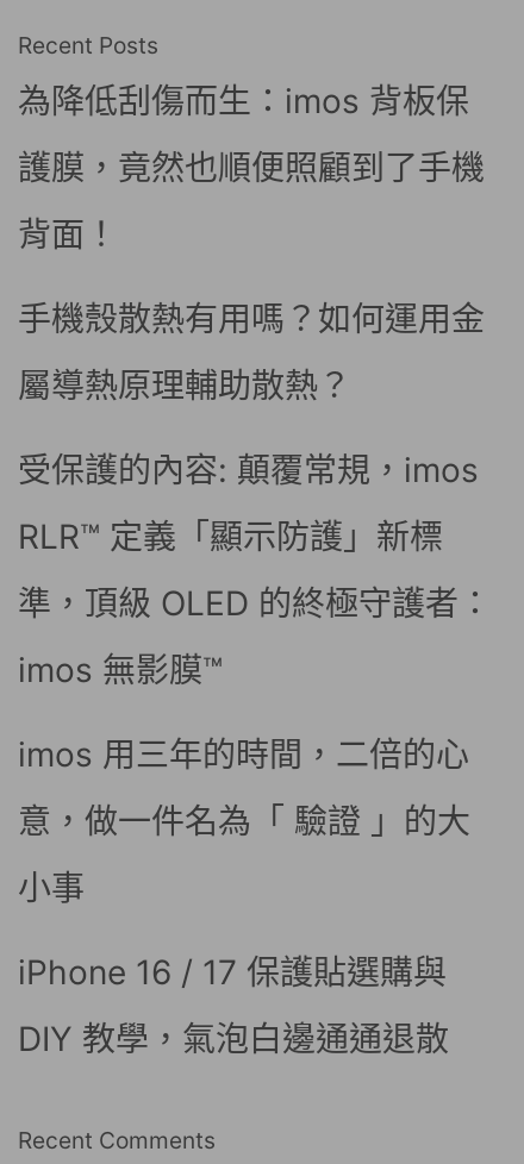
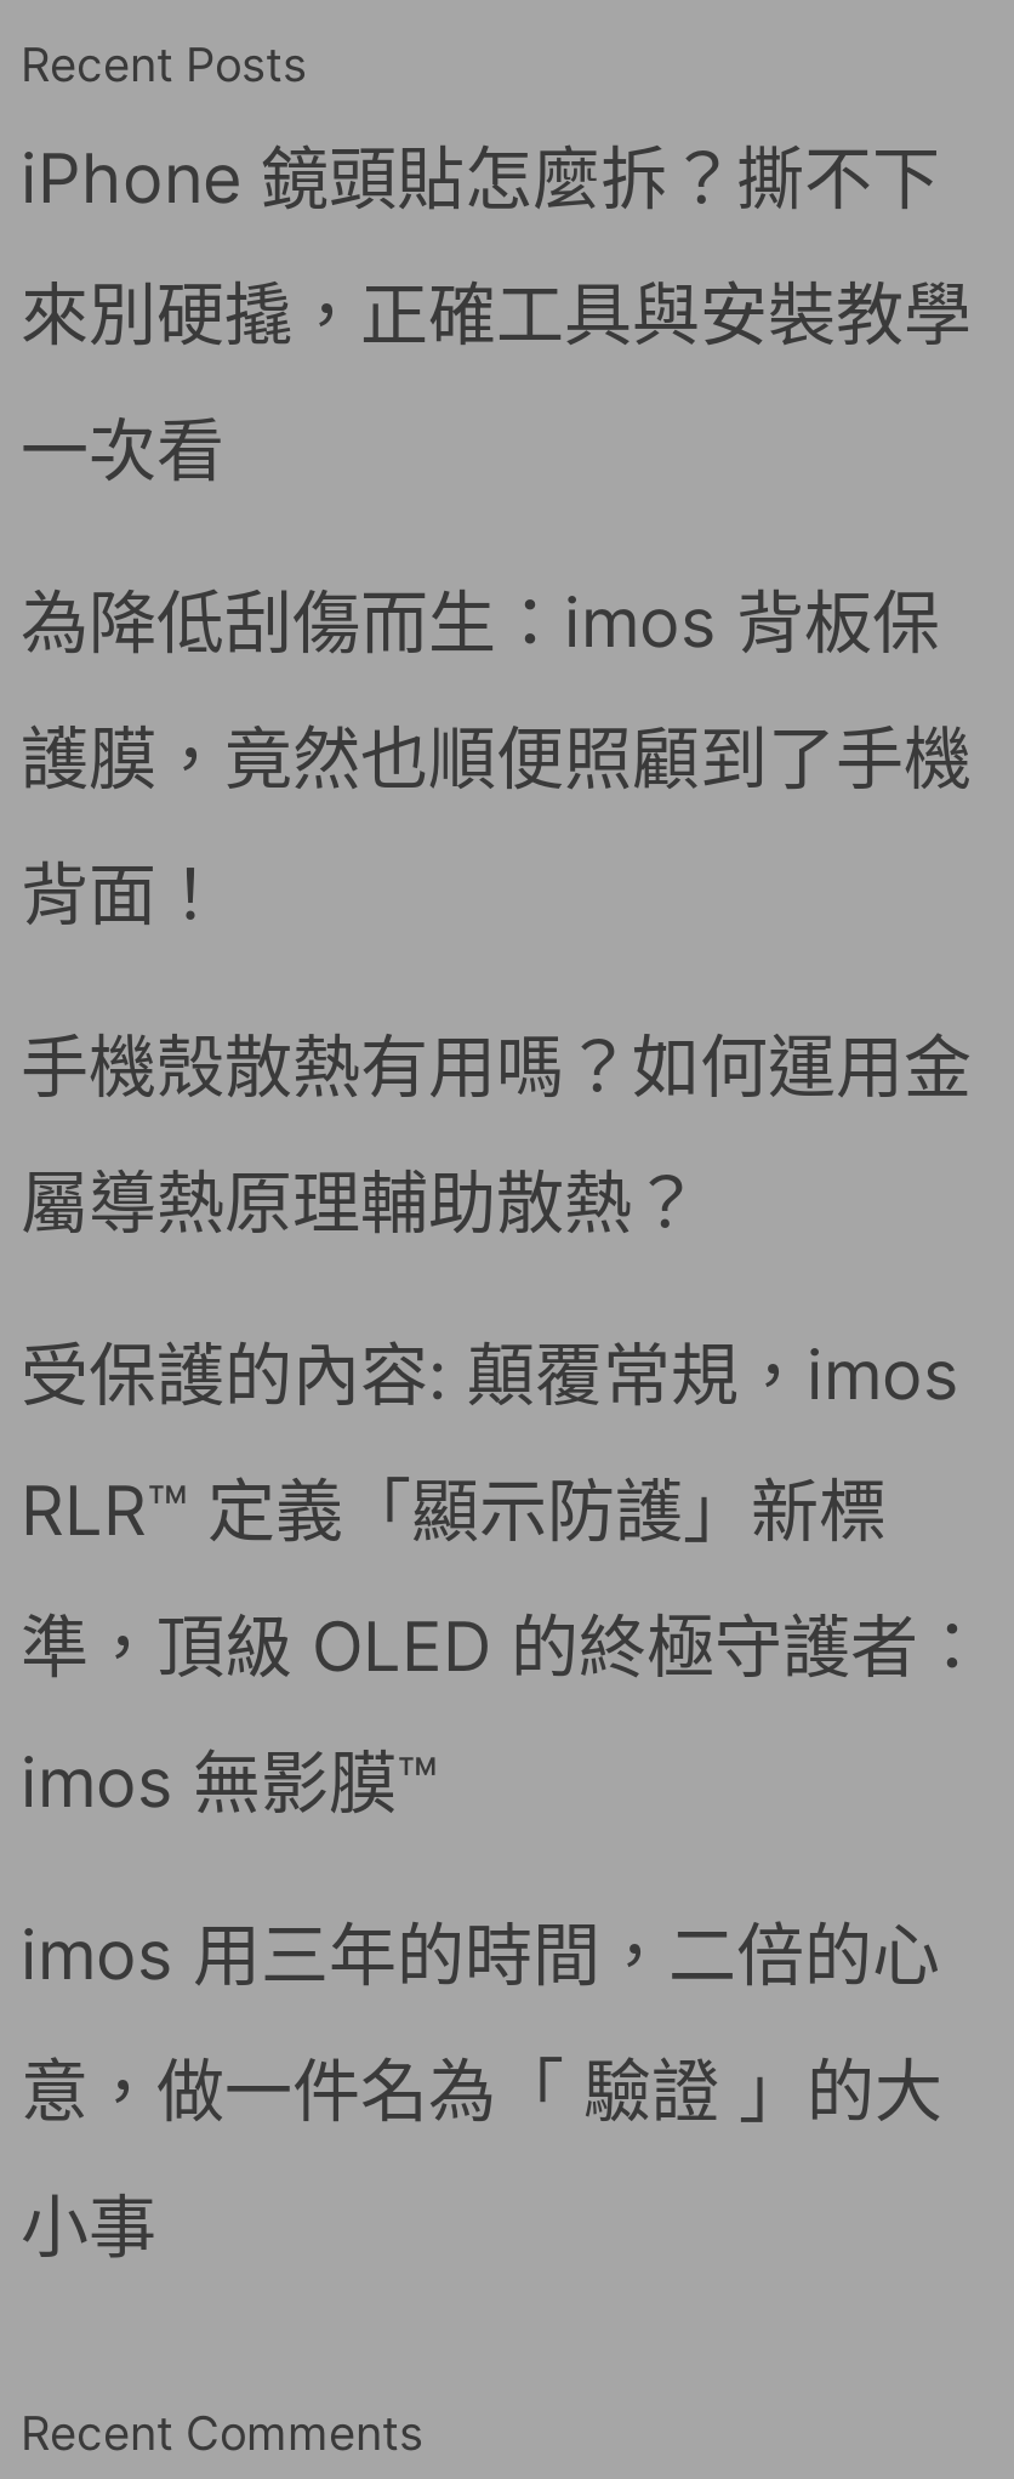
+ iPhone 鏡頭貼怎麼拆？撕不下
+ 來別硬撬，正確工具與安裝教學
+ 一次看

moved down: 為降低刮傷而生：imos 背板保 | 護膜，竟然也順便照顧到了手機 | 背面！ | ... | 意，做一件名為「 驗證 」的大 | 小事

- iPhone 16 / 17 保護貼選購與
- DIY 教學，氣泡白邊通通退散
